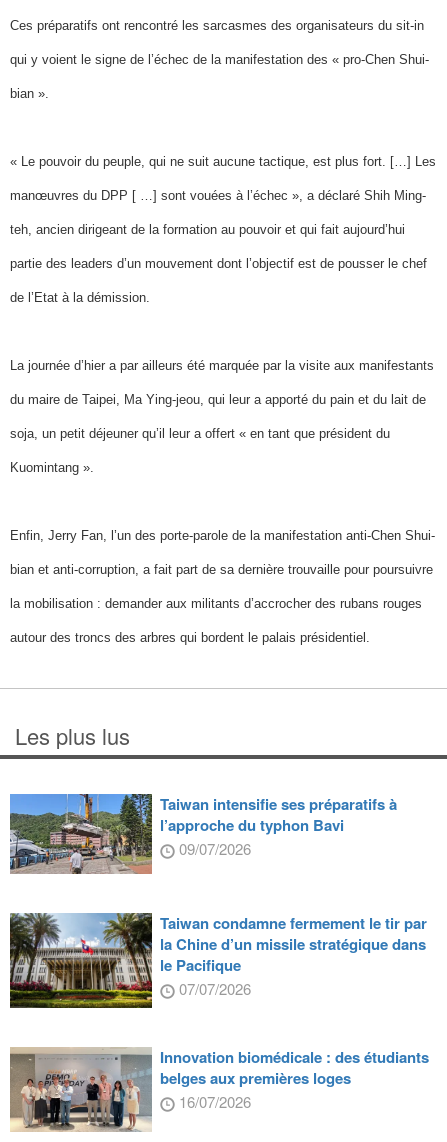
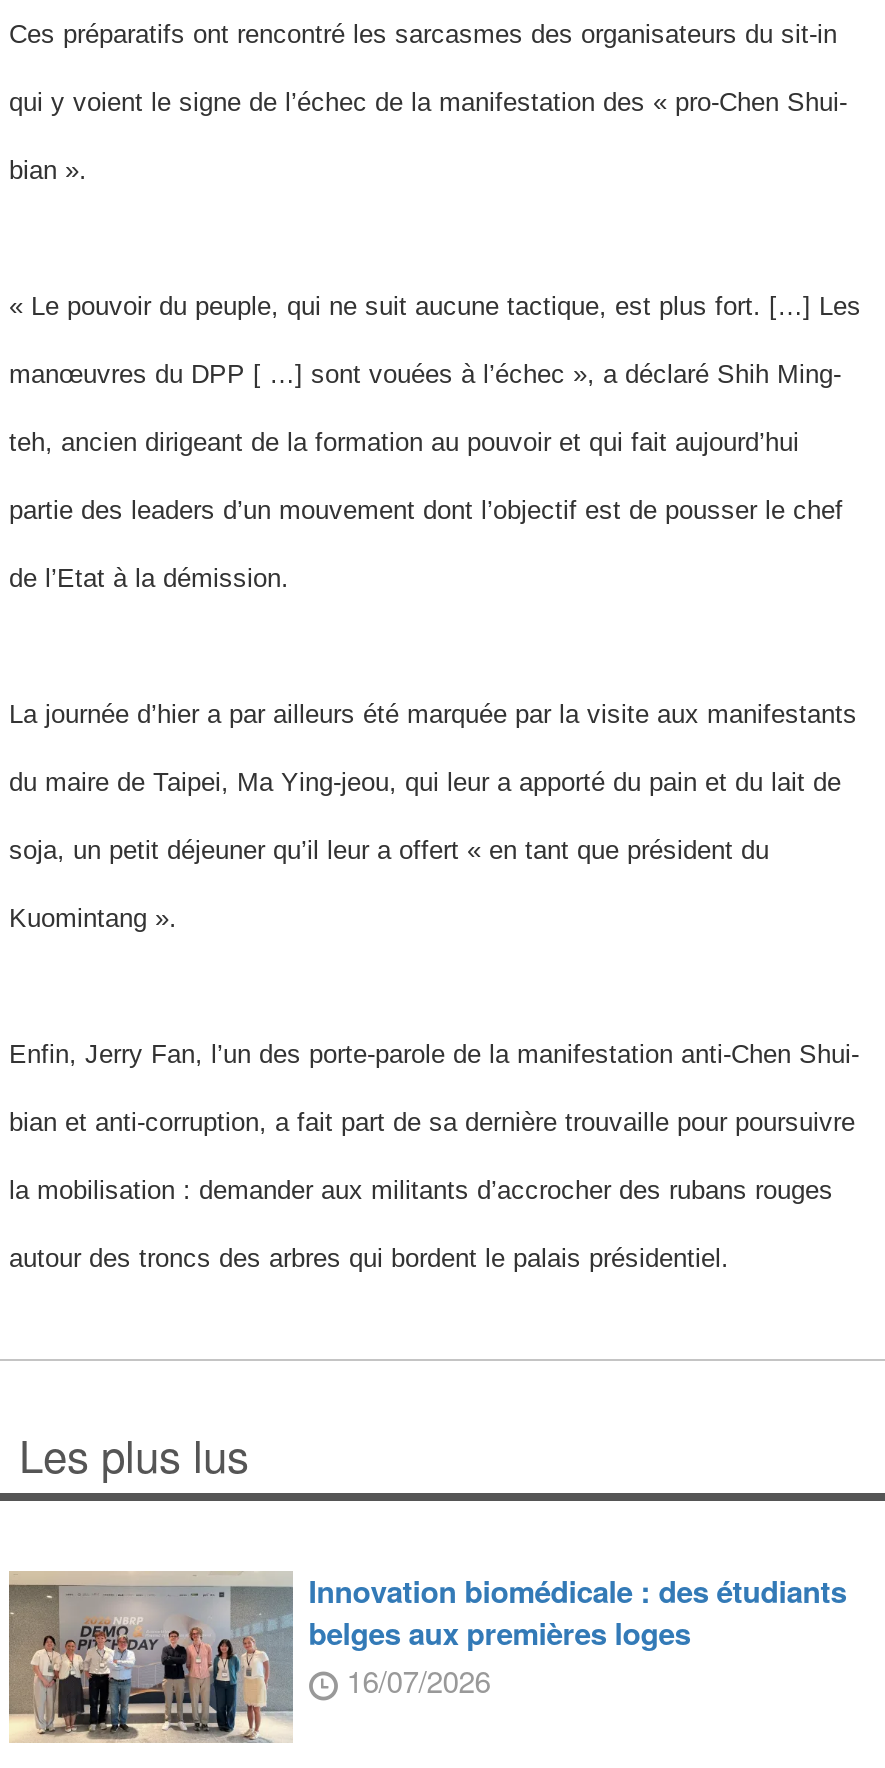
- [image]
- Taiwan intensifie ses préparatifs à
- l’approche du typhon Bavi
- 09/07/2026
- Taiwan condamne fermement le tir par
- la Chine d’un missile stratégique dans
- le Pacifique
- 07/07/2026

- [image]
